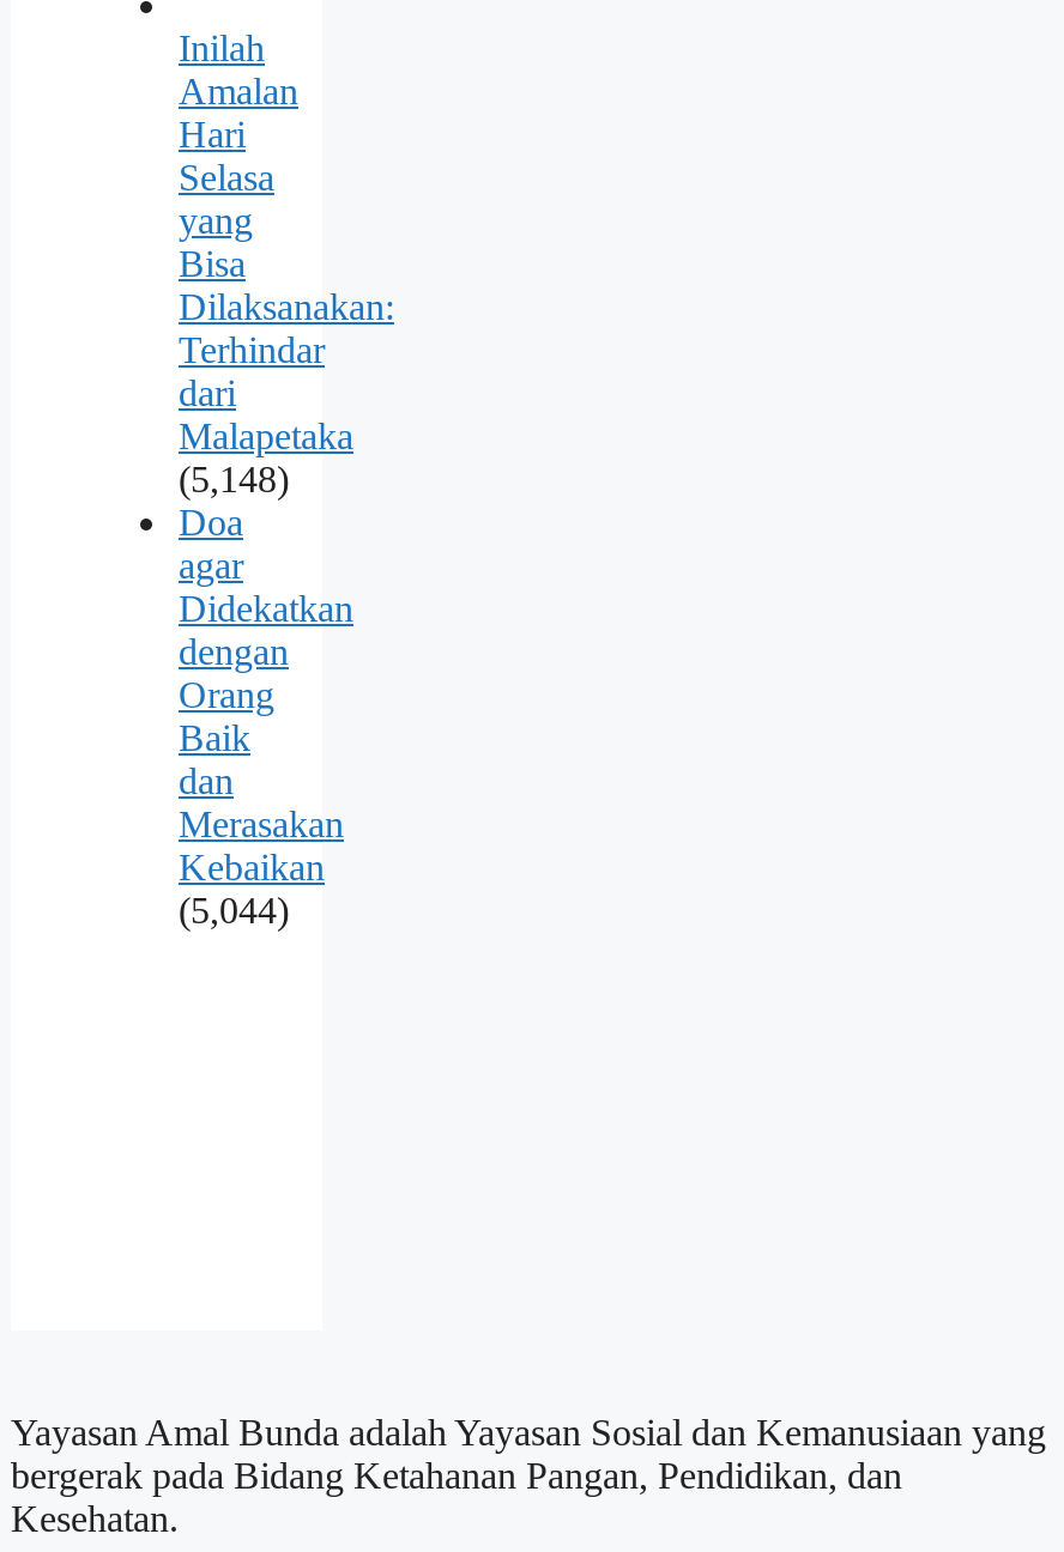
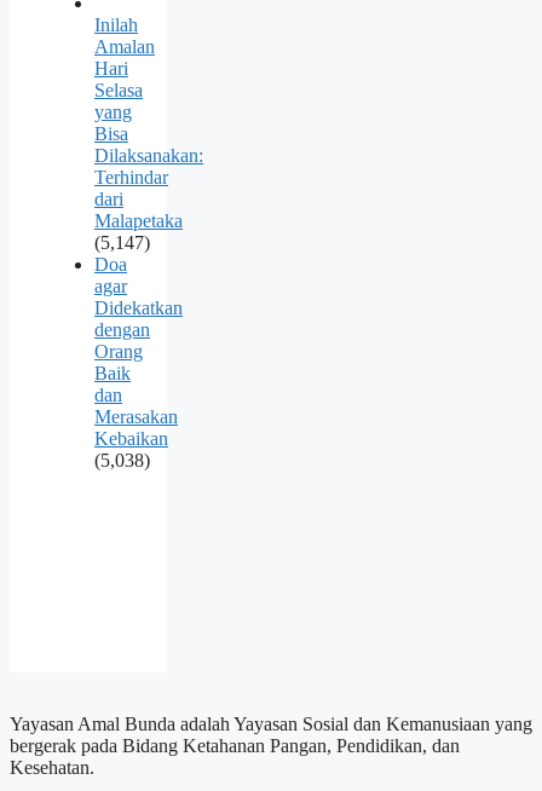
- (5,148)
+ (5,147)

- (5,044)
+ (5,038)
